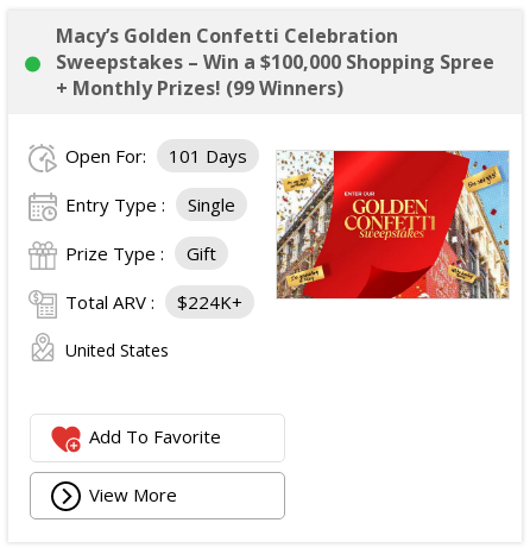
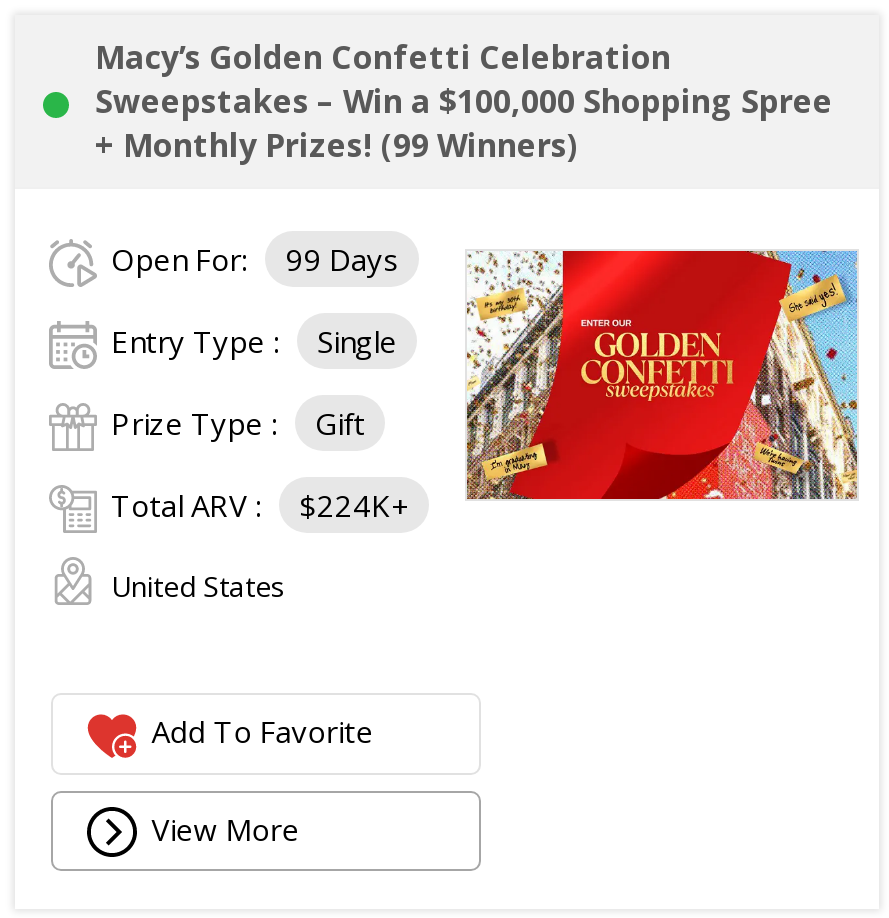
- Open For: 101 Days
+ Open For: 99 Days
